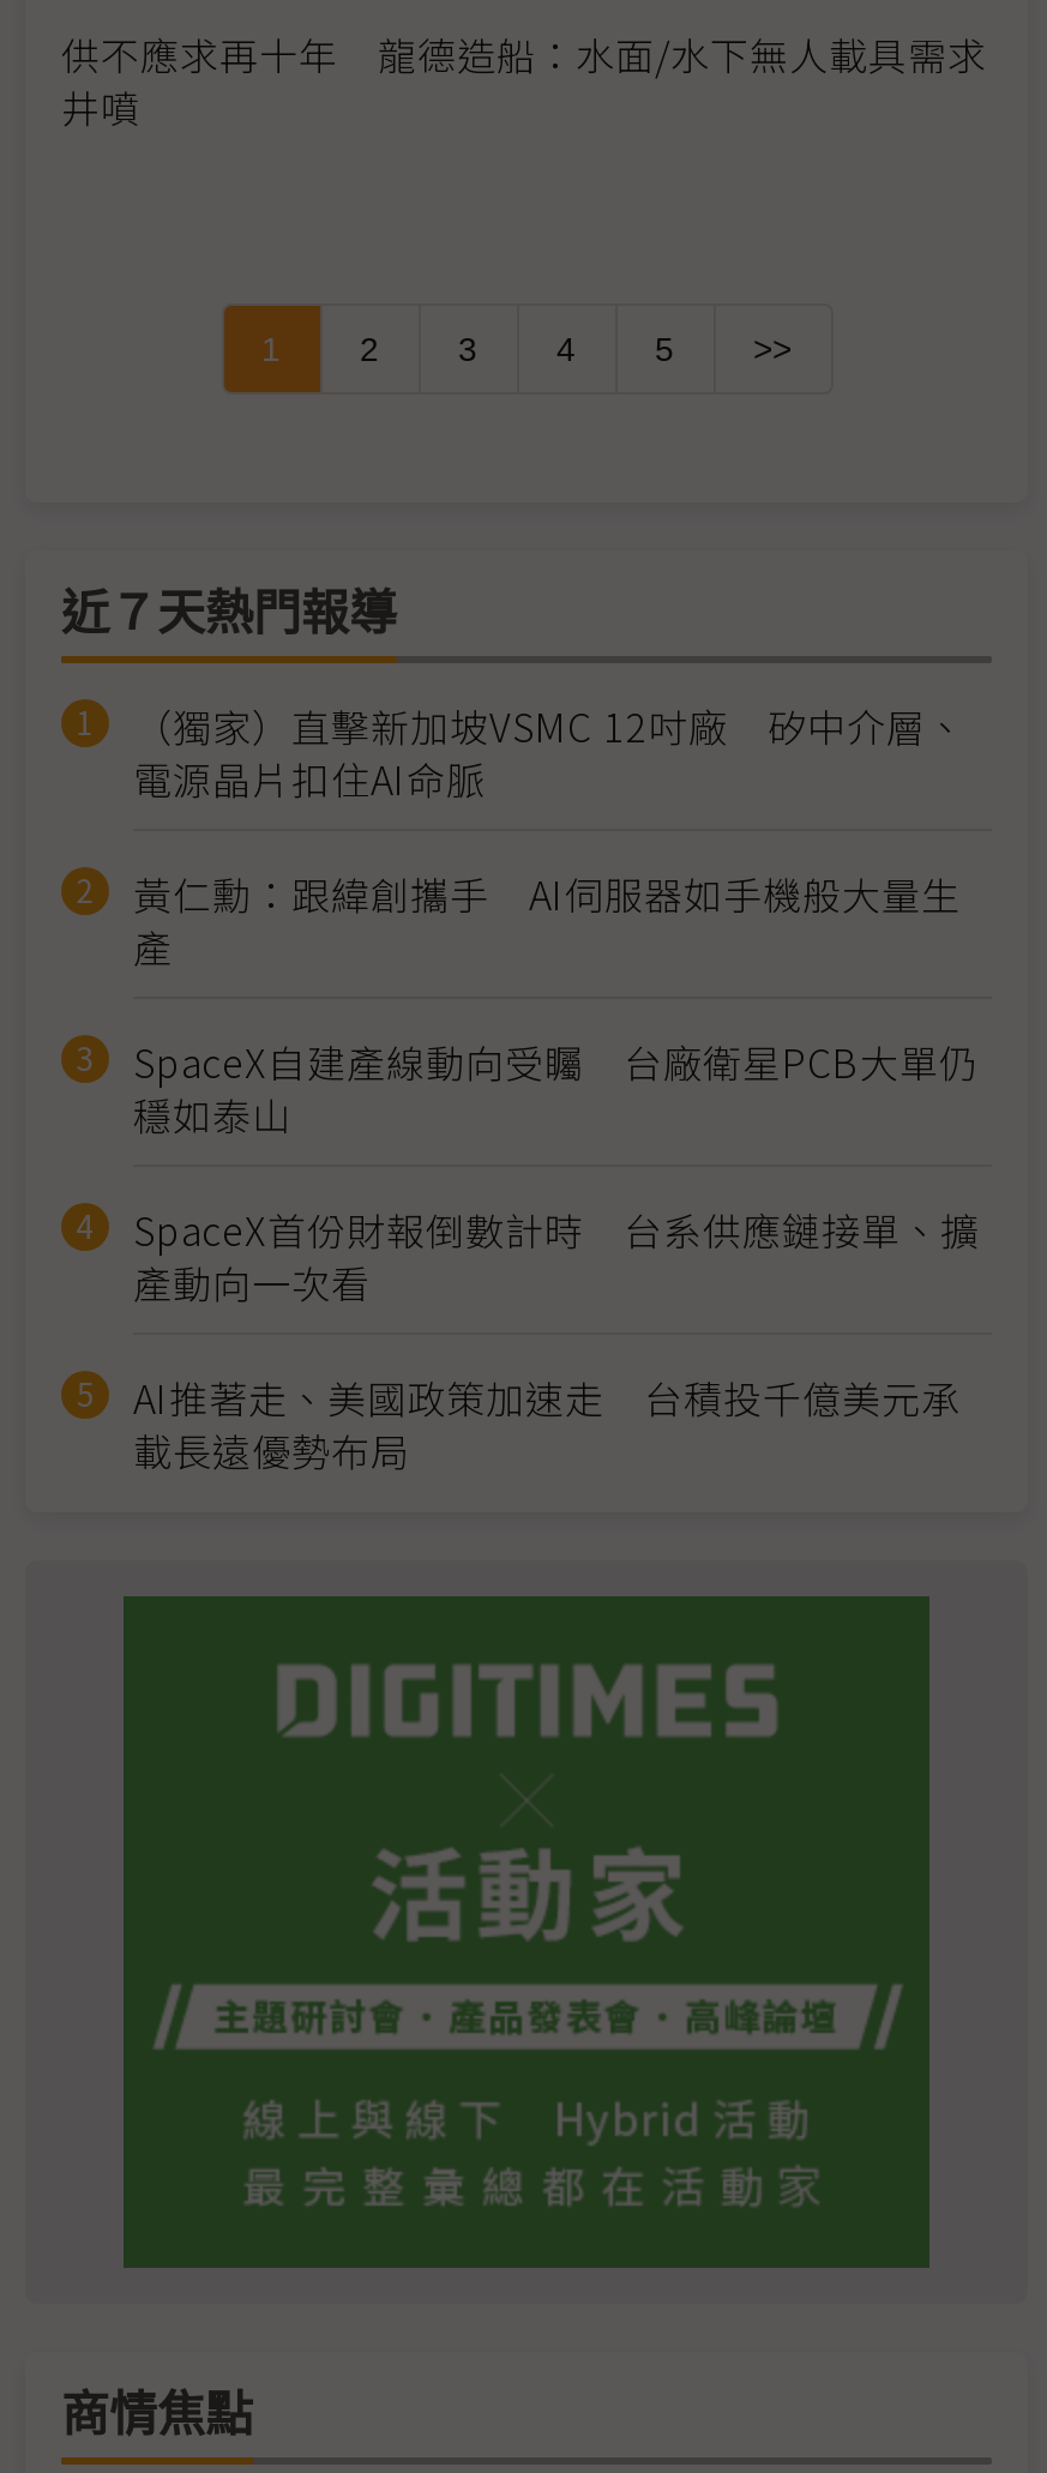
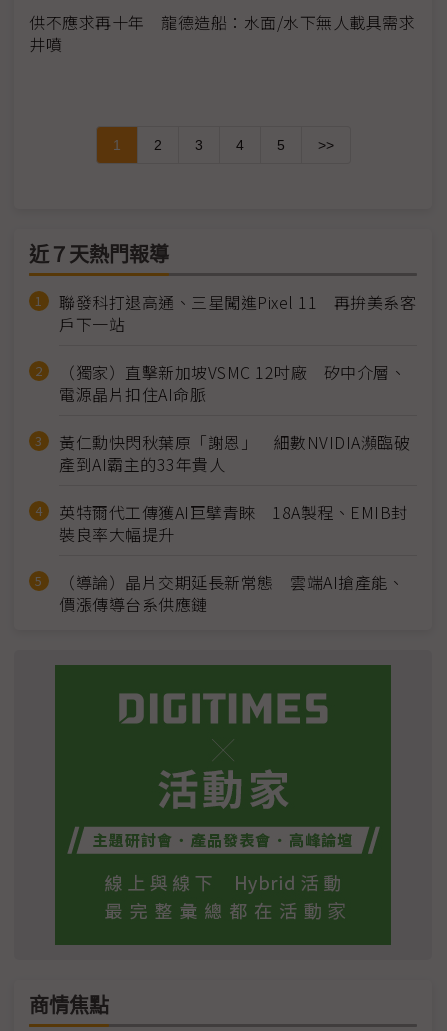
+ 聯發科打退高通、三星闖進Pixel 11 再拚美系客
+ 戶下一站

moved down: （獨家）直擊新加坡VSMC 12吋廠 矽中介層、 | 電源晶片扣住AI命脈

- 黃仁勳：跟緯創攜手 AI伺服器如手機般大量生
- 產
- SpaceX自建產線動向受矚 台廠衛星PCB大單仍
- 穩如泰山
- SpaceX首份財報倒數計時 台系供應鏈接單、擴
- 產動向一次看
- AI推著走、美國政策加速走 台積投千億美元承
- 載長遠優勢布局
+ 黃仁勳快閃秋葉原「謝恩」 細數NVIDIA瀕臨破
+ 產到AI霸主的33年貴人
+ 英特爾代工傳獲AI巨擘青睞 18A製程、EMIB封
+ 裝良率大幅提升
+ （導論）晶片交期延長新常態 雲端AI搶產能、
+ 價漲傳導台系供應鏈
